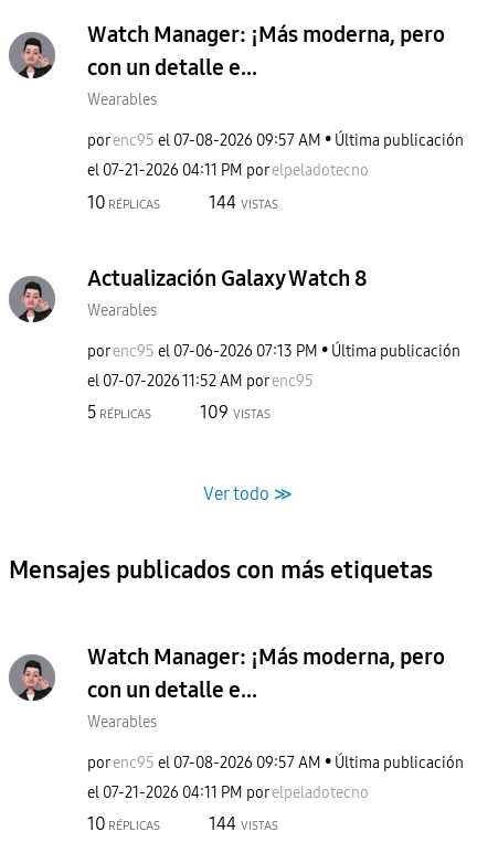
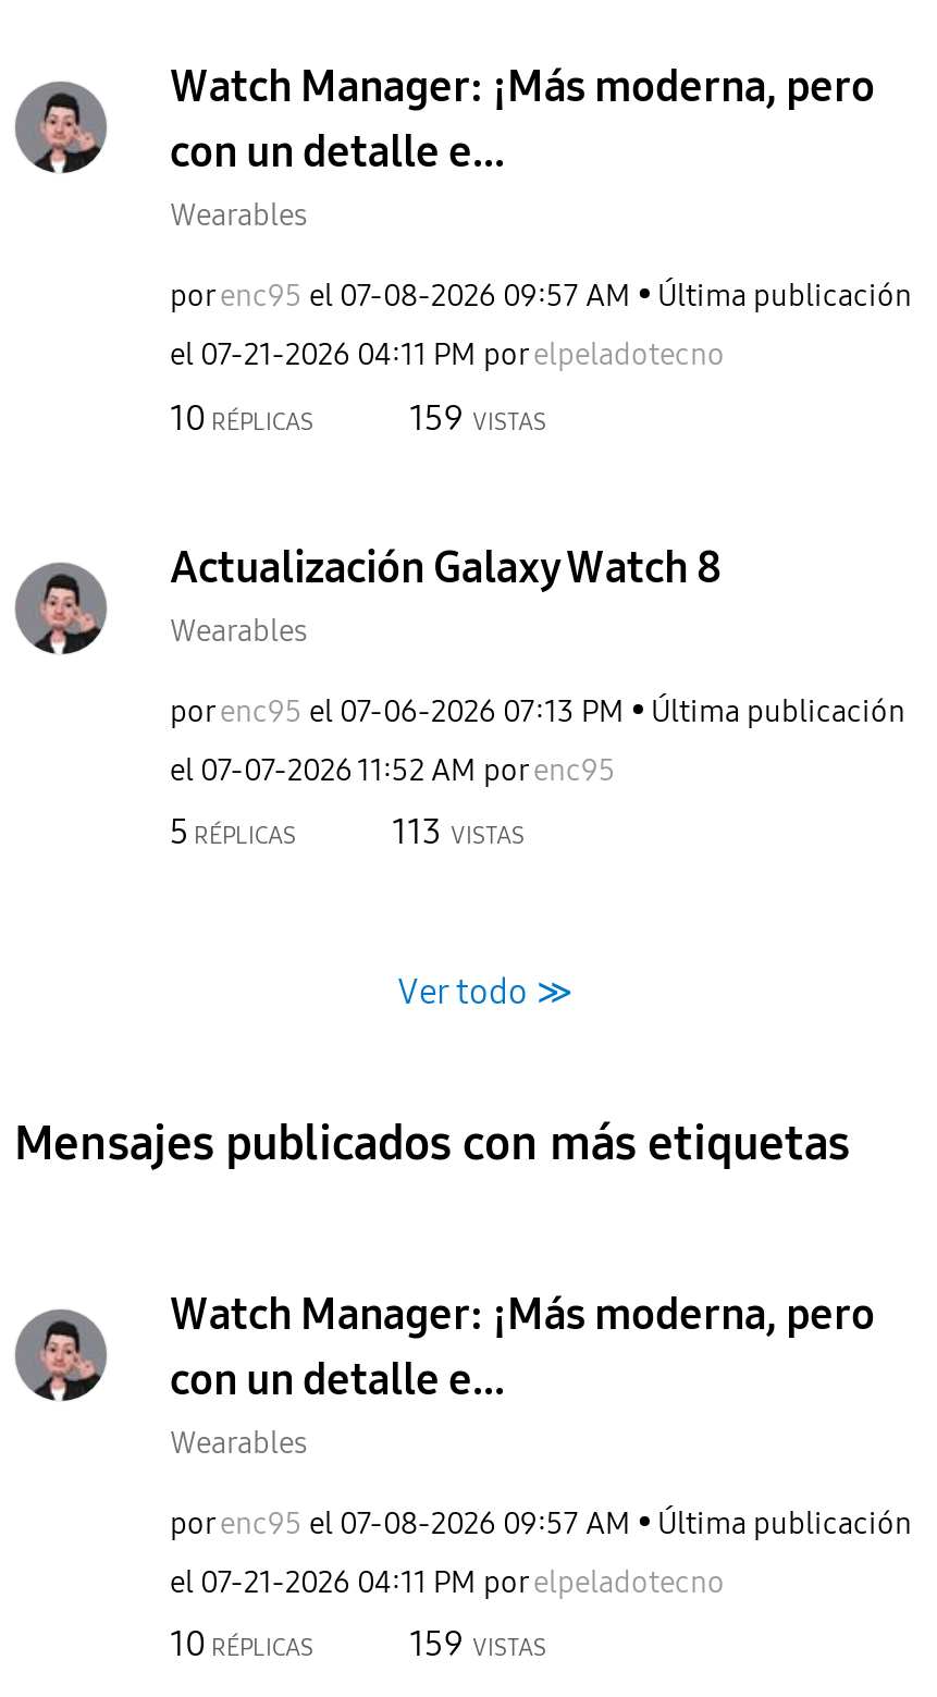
- 144 VISTAS
+ 159 VISTAS

- 109 VISTAS
+ 113 VISTAS

- 144 VISTAS
+ 159 VISTAS
